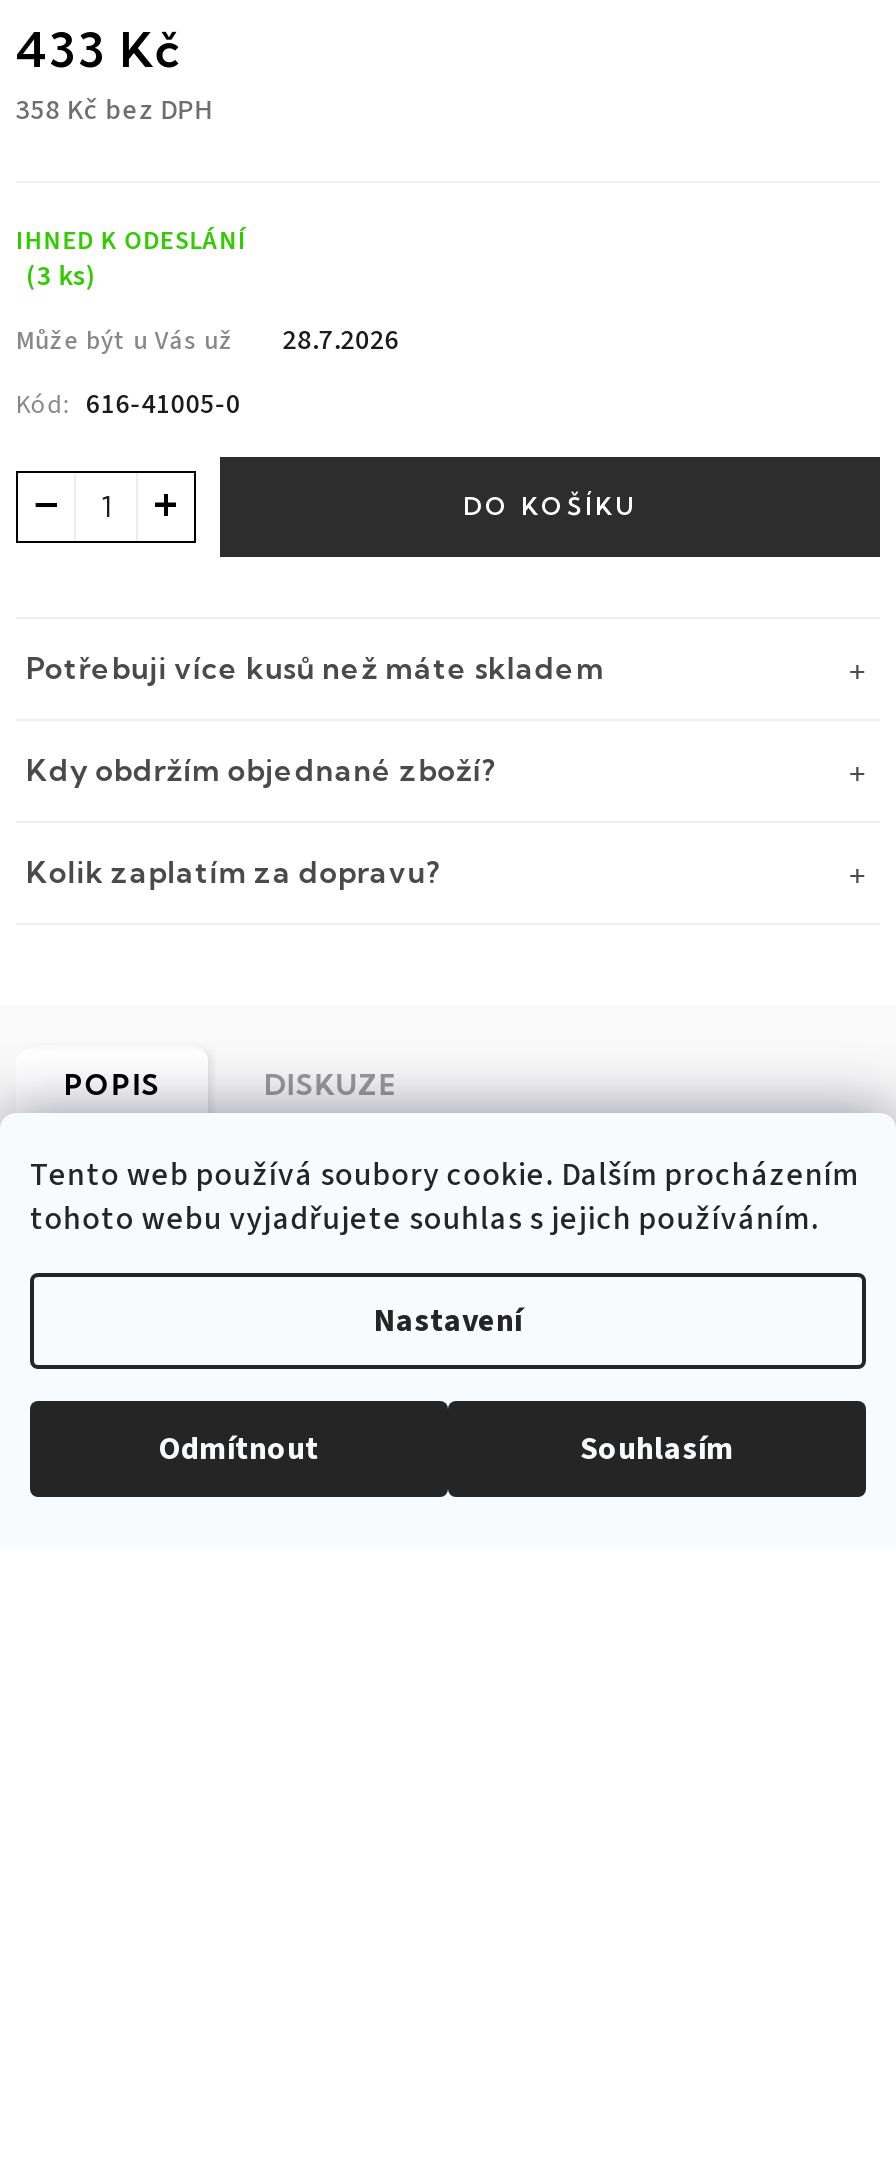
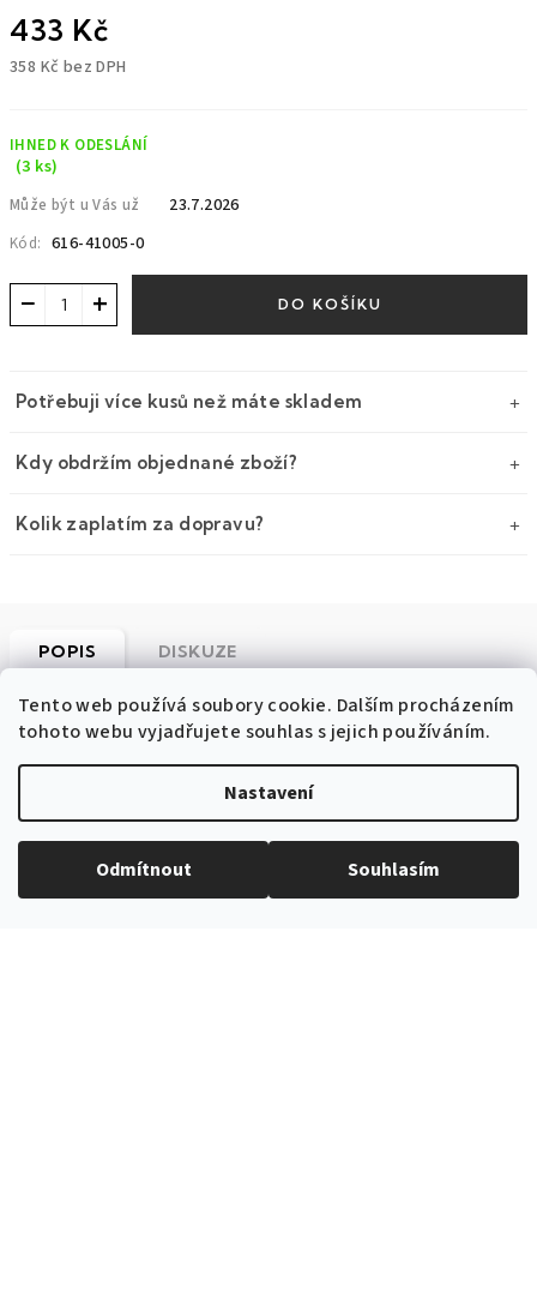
- Může být u Vás už 28.7.2026
+ Může být u Vás už 23.7.2026
